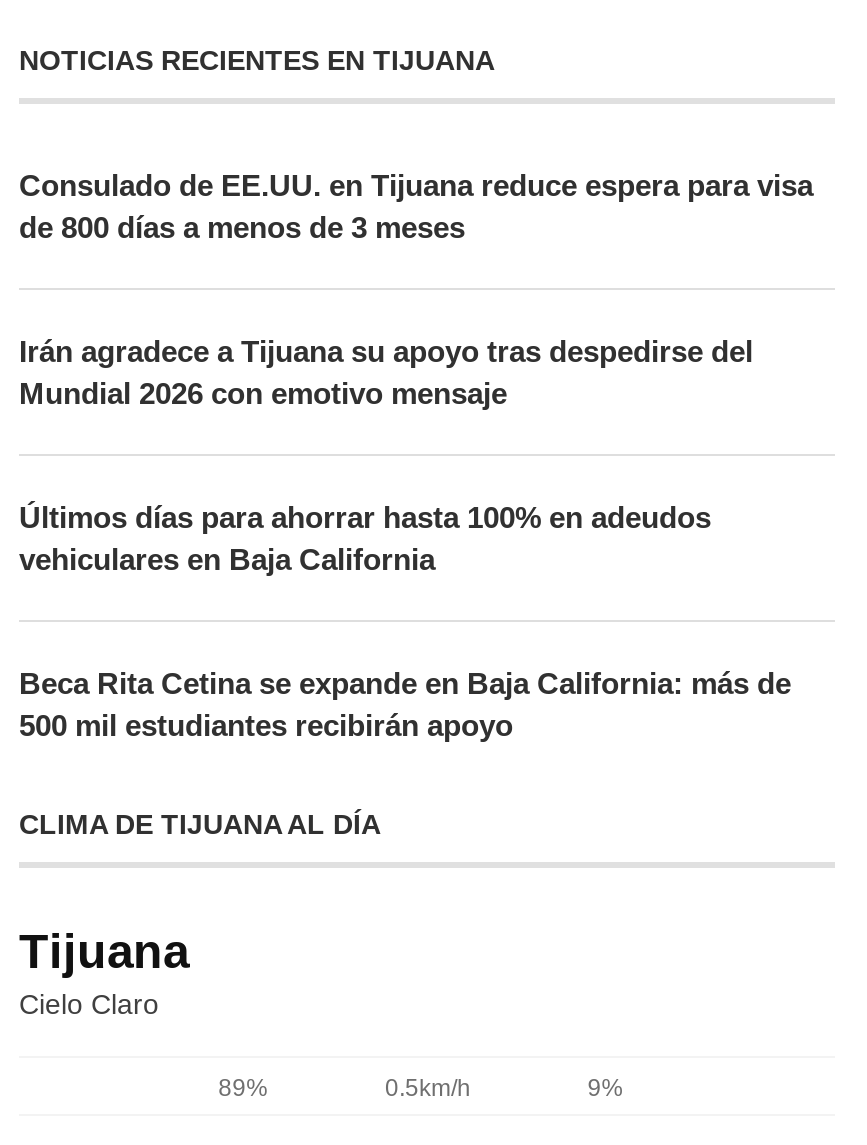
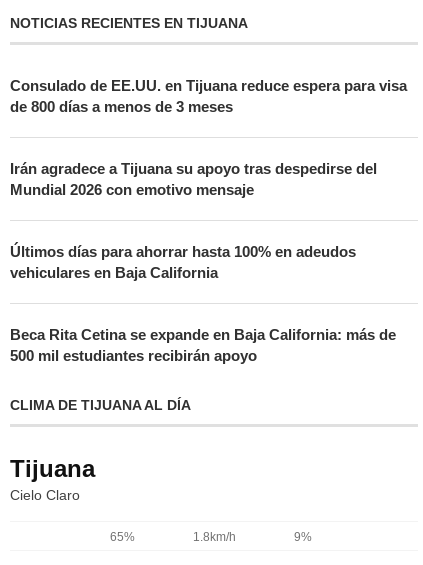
- 89%
- 0.5km/h
+ 65%
+ 1.8km/h
